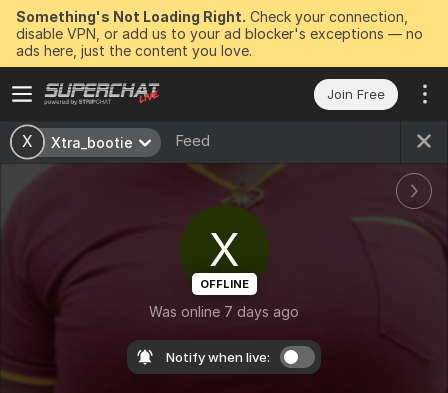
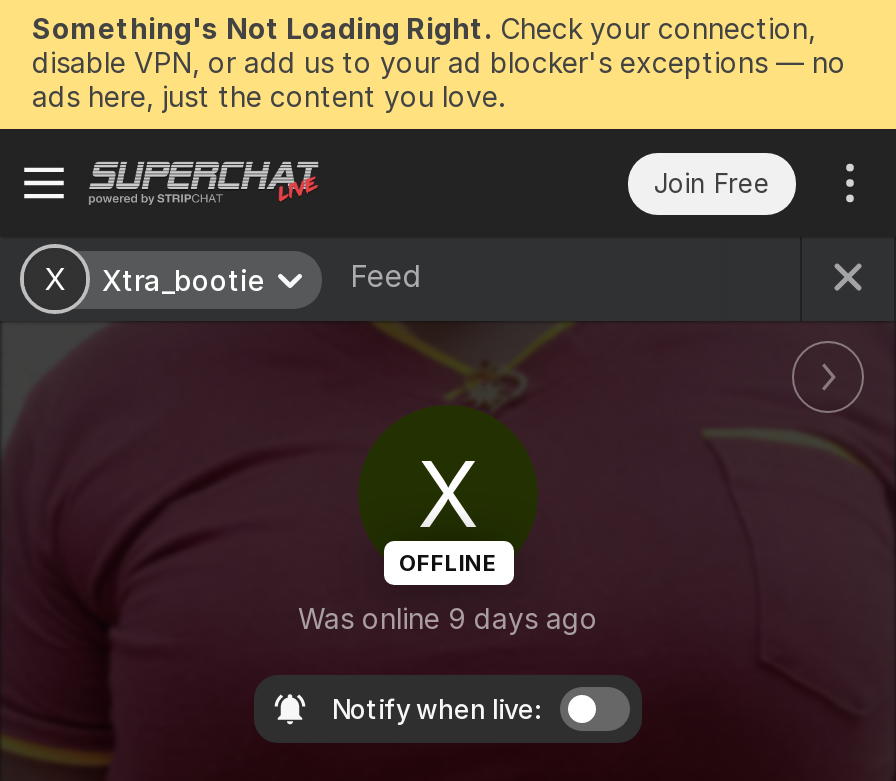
- Was online 7 days ago
+ Was online 9 days ago
